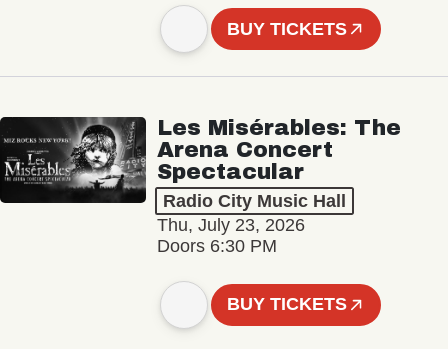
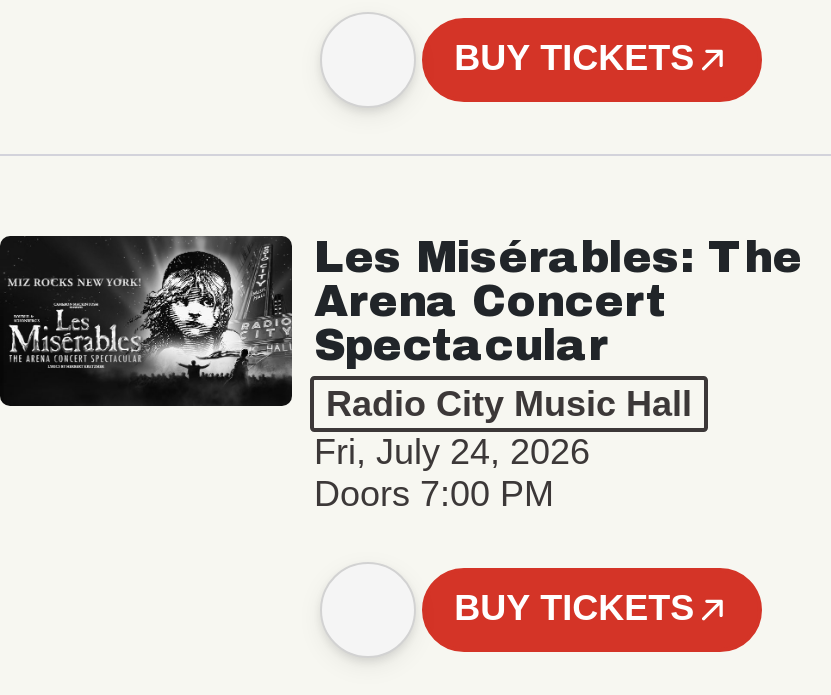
- Thu, July 23, 2026
+ Fri, July 24, 2026

- Doors 6:30 PM
+ Doors 7:00 PM
